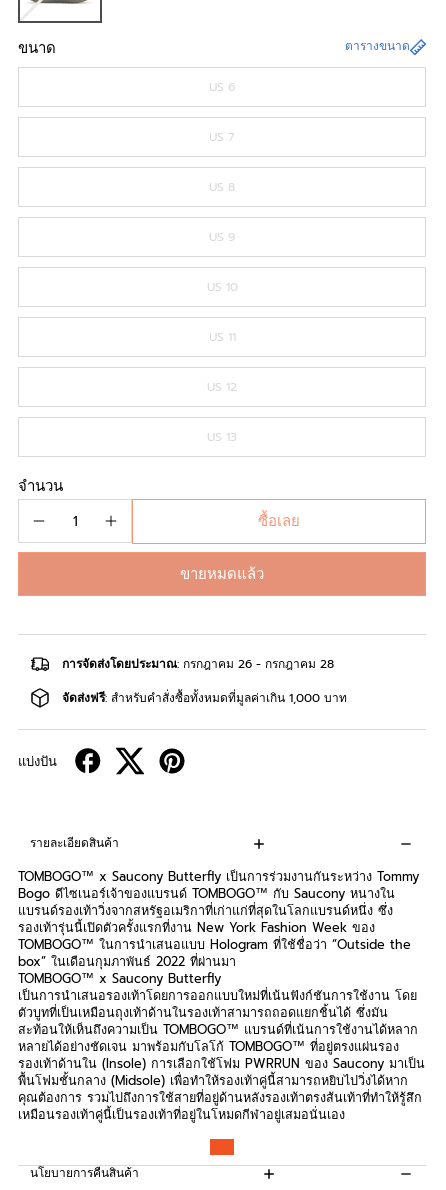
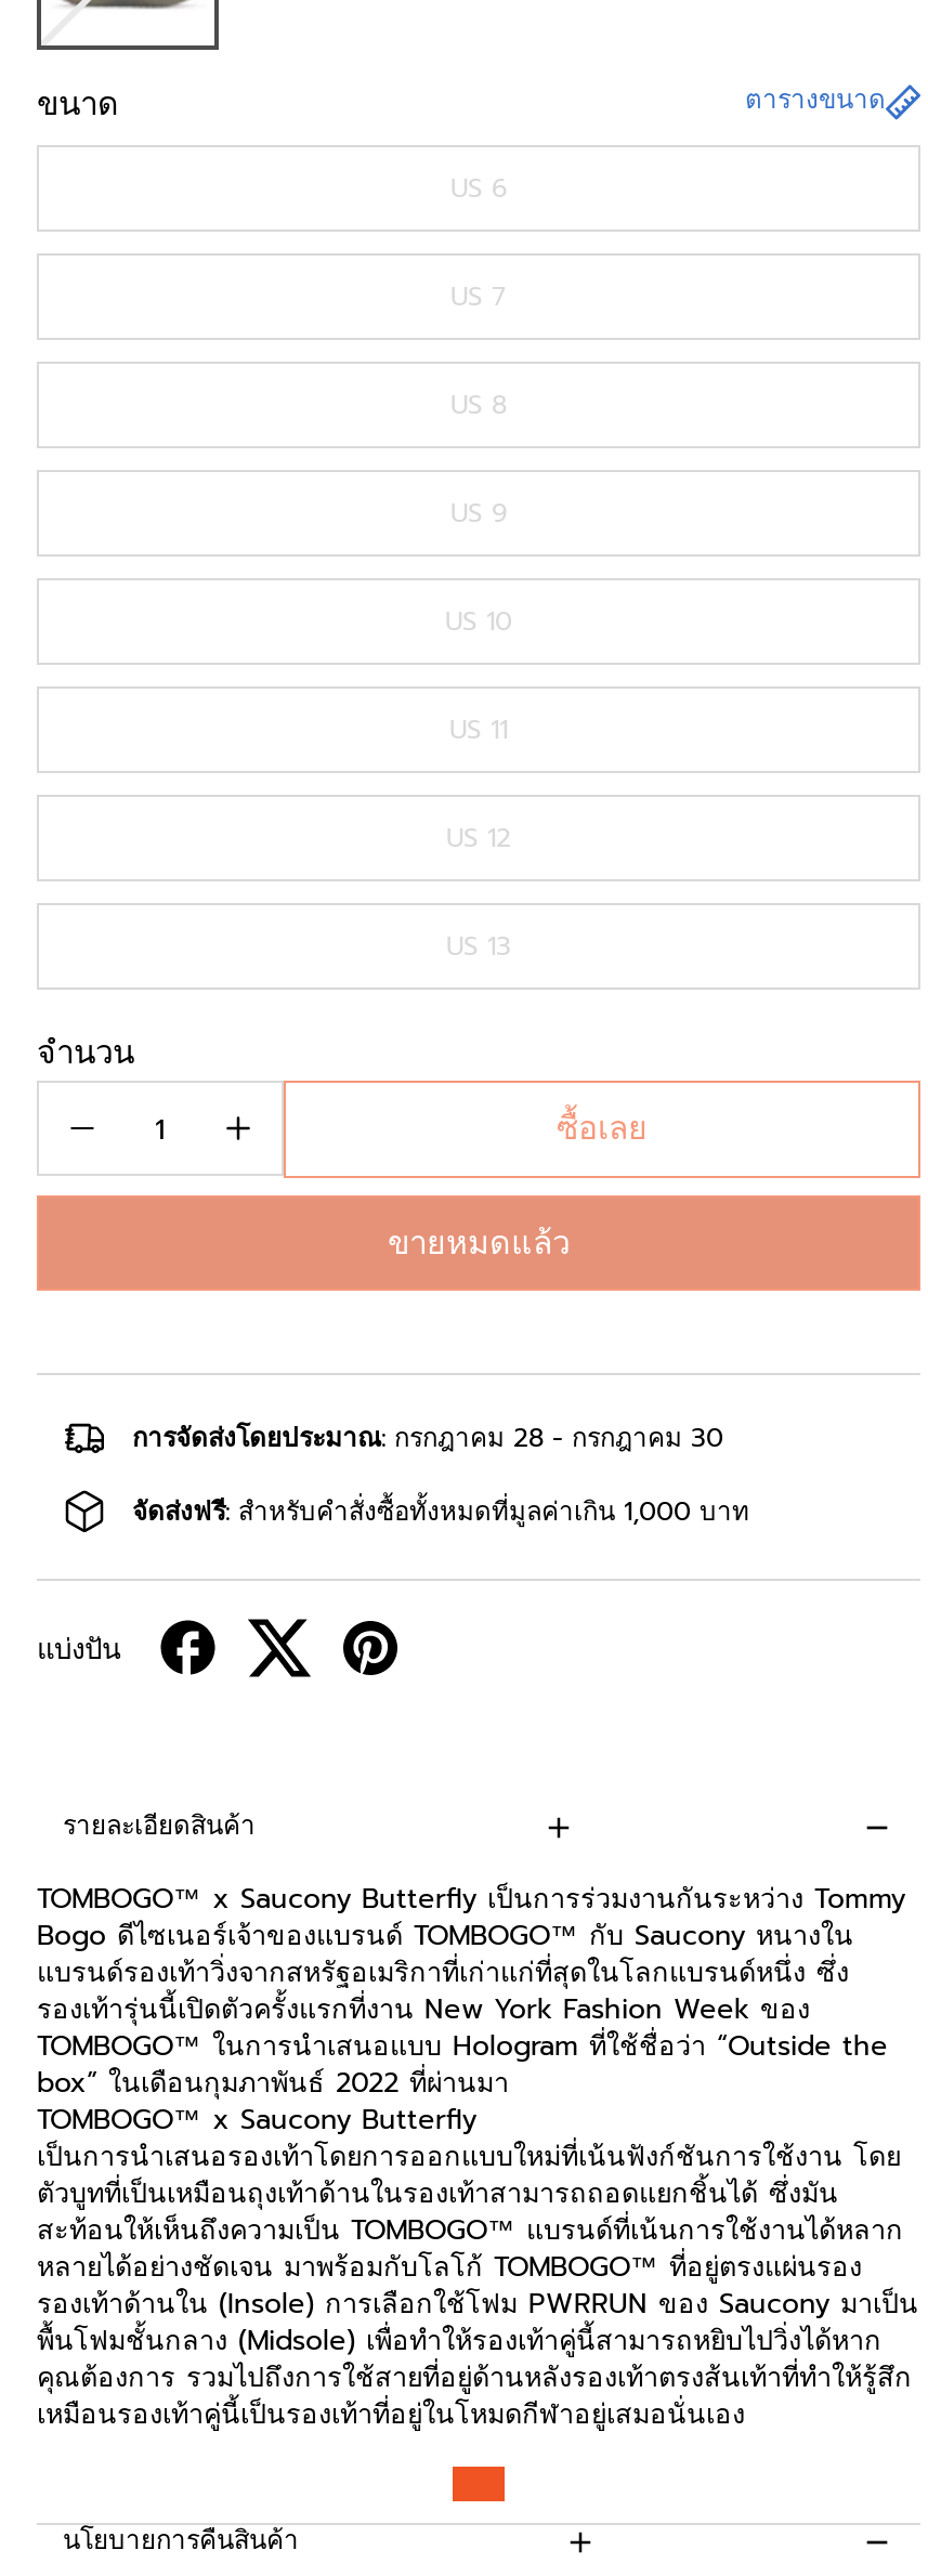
- การจัดส่งโดยประมาณ: กรกฎาคม 26 - กรกฎาคม 28
+ การจัดส่งโดยประมาณ: กรกฎาคม 28 - กรกฎาคม 30
